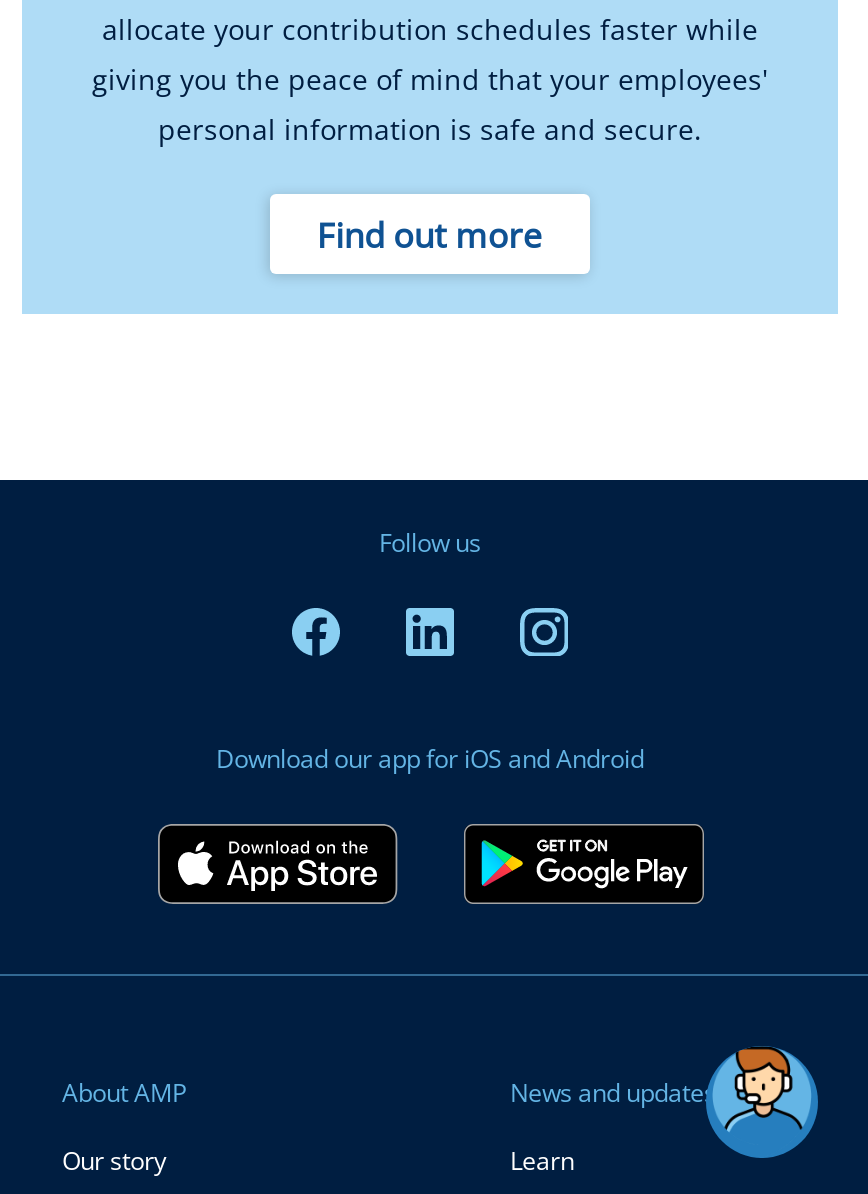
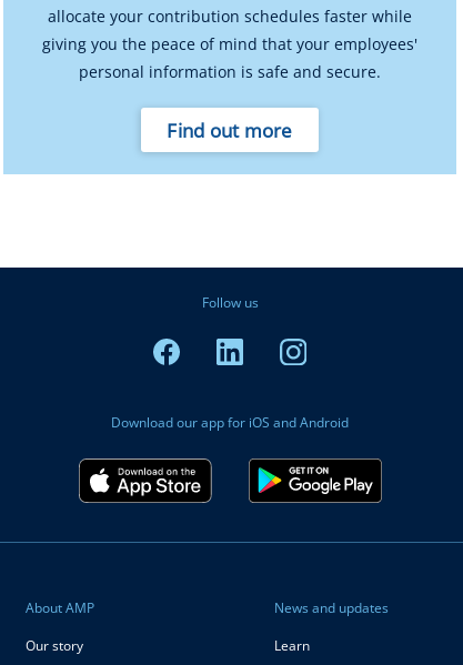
- [image]
